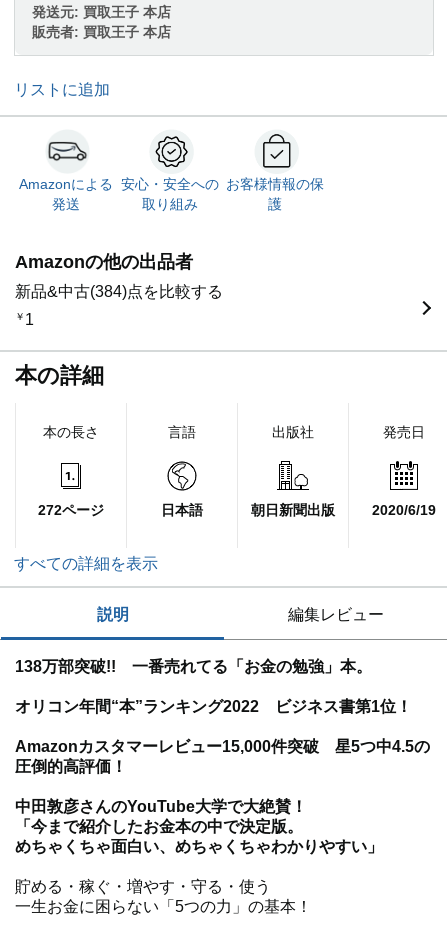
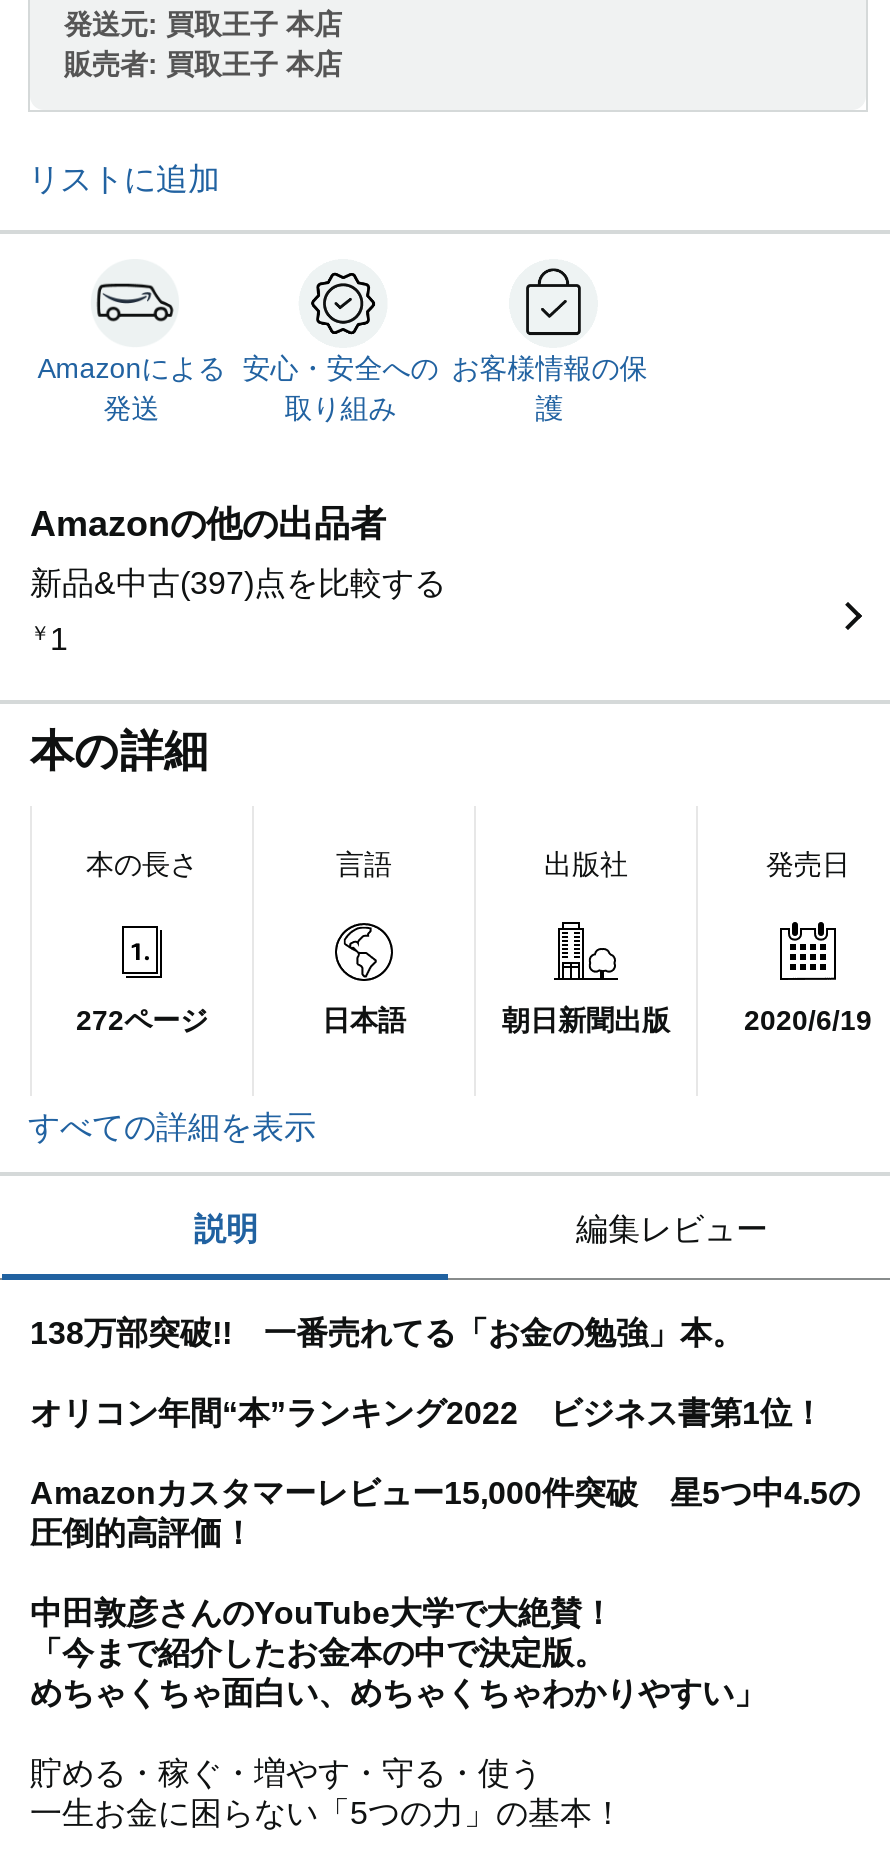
- 新品&中古(384)点を比較する
+ 新品&中古(397)点を比較する
